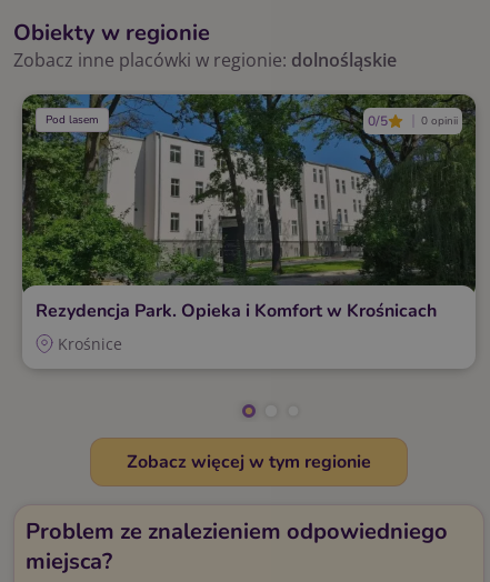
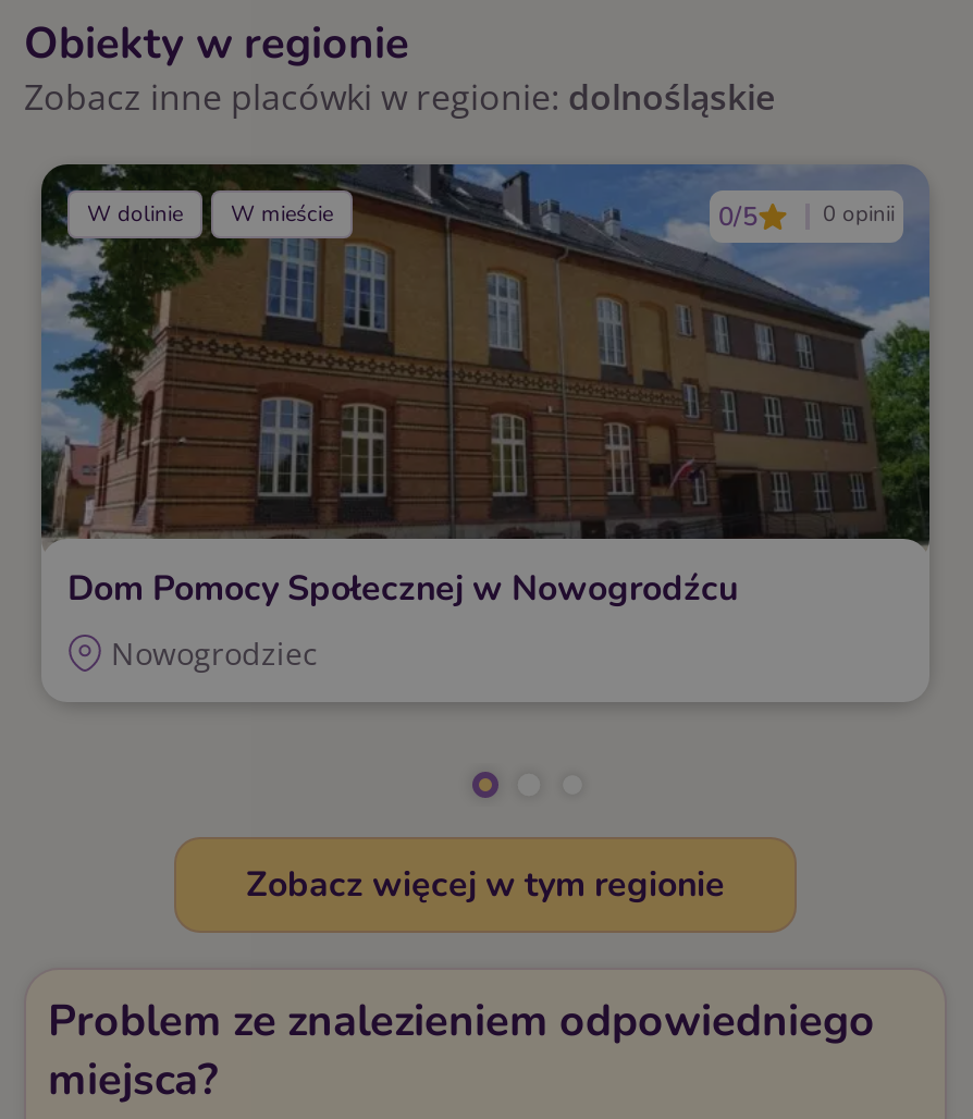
- [image]
- Pod lasem
+ [image]
+ W dolinie
+ W mieście

- Rezydencja Park. Opieka i Komfort w Krośnicach
- Krośnice
+ Dom Pomocy Społecznej w Nowogrodźcu
+ Nowogrodziec
